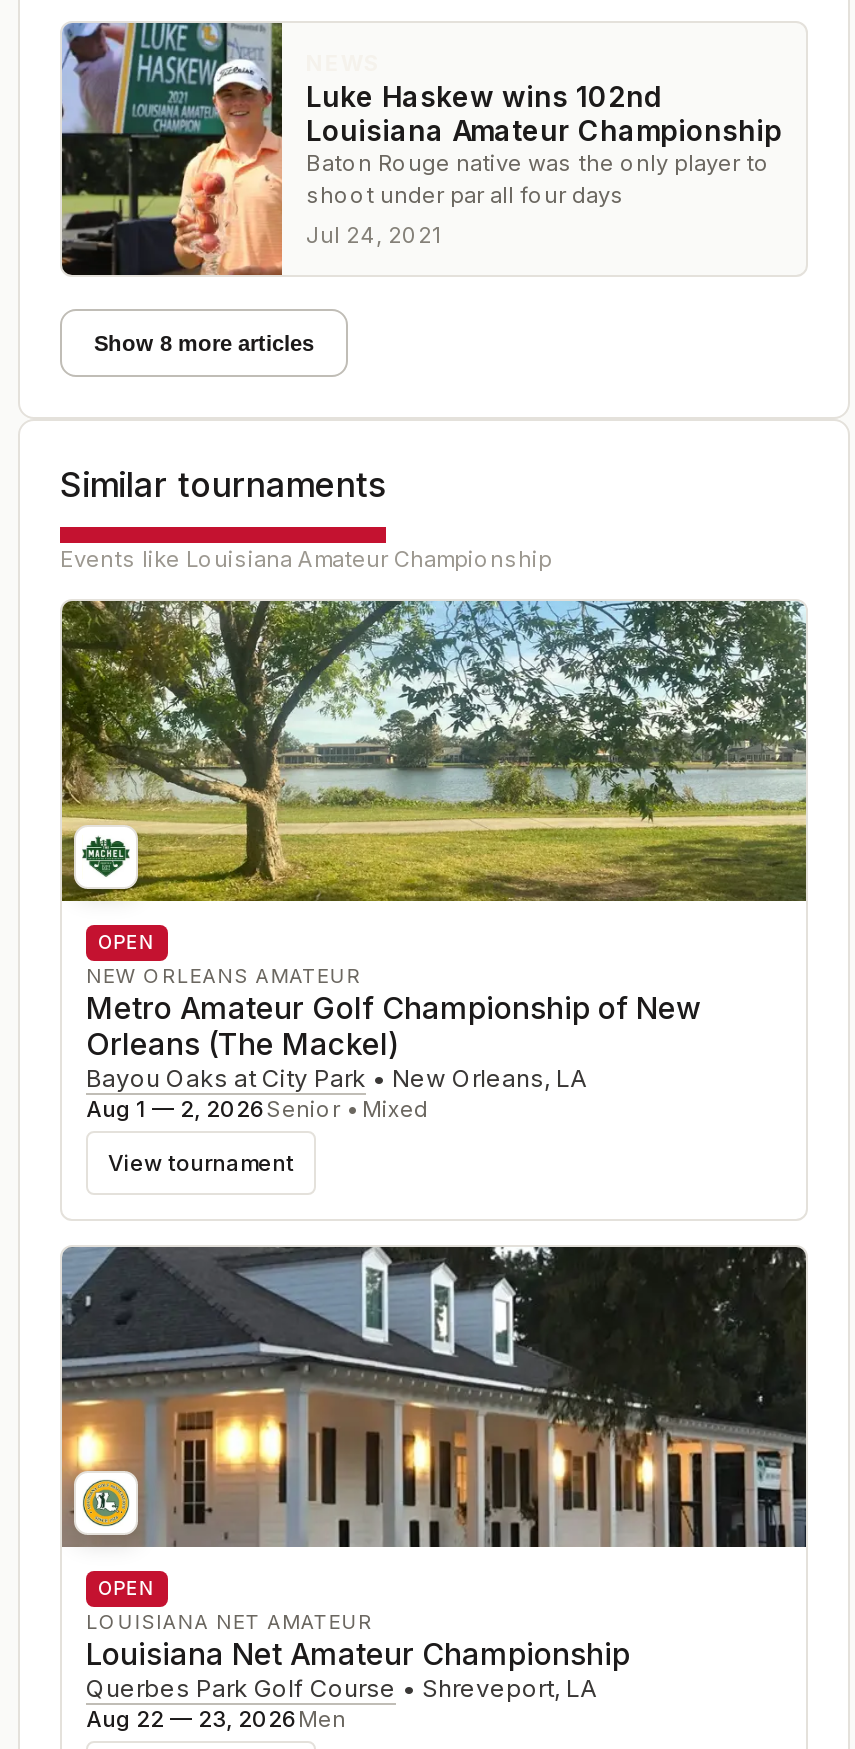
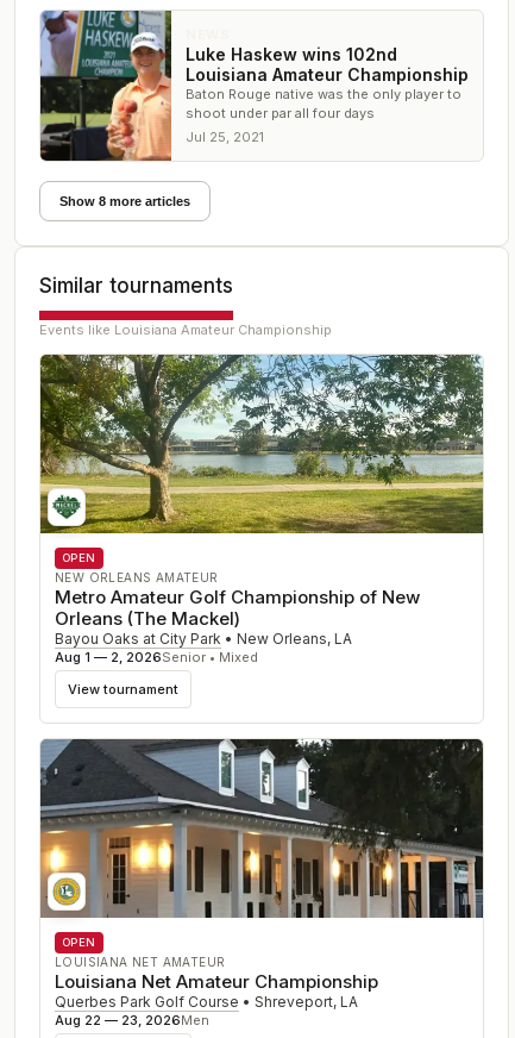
- Jul 24, 2021
+ Jul 25, 2021
